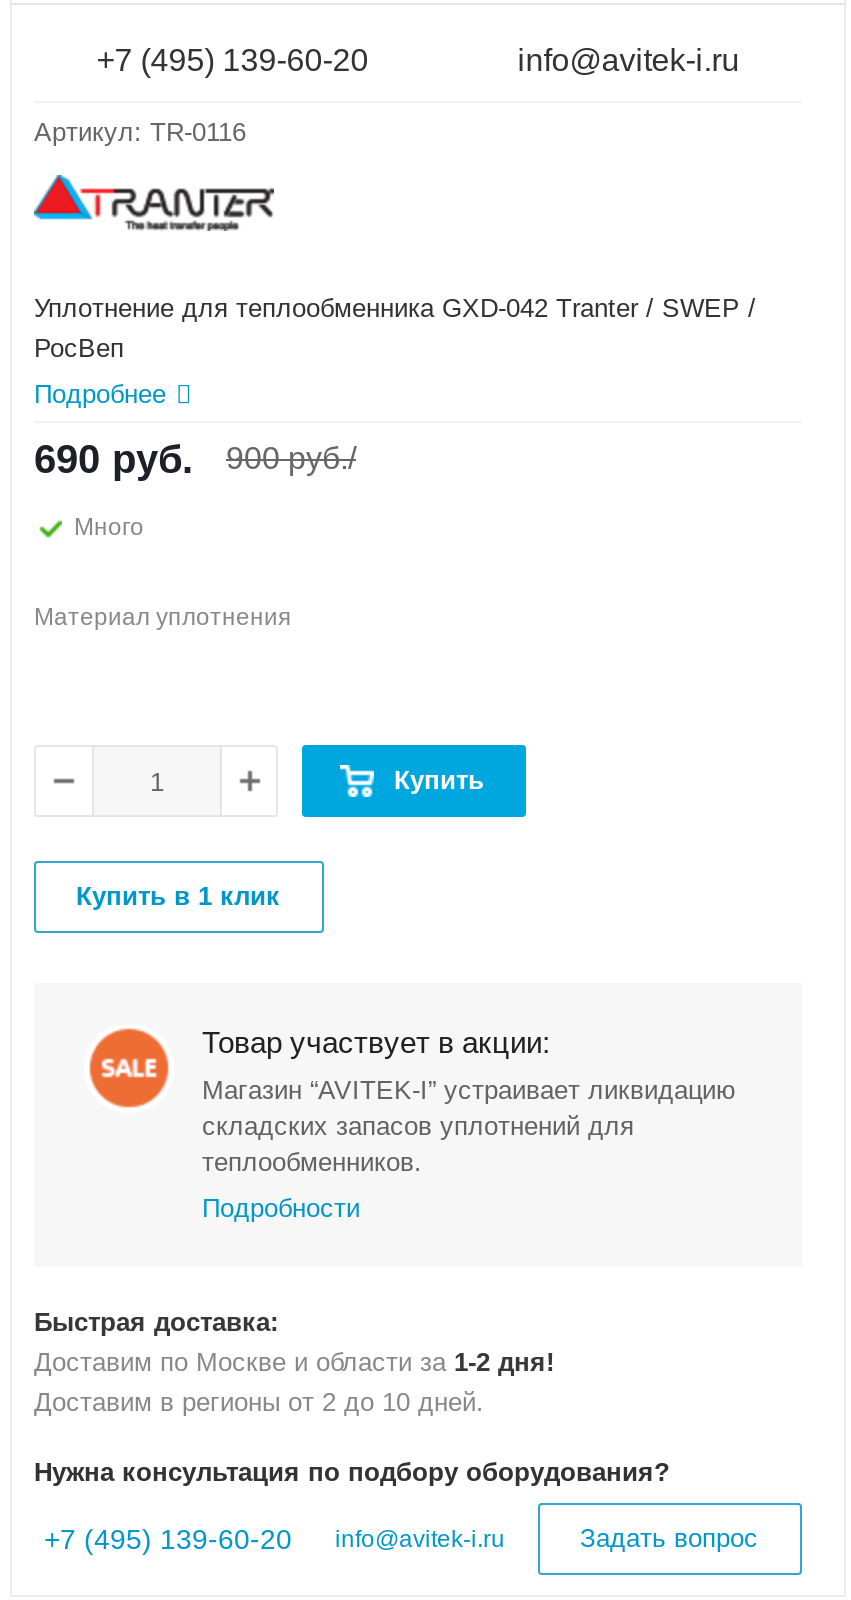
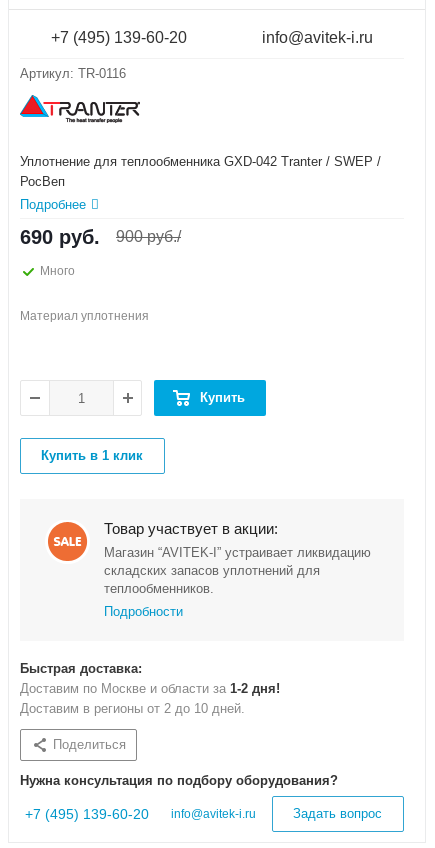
+ Поделиться
